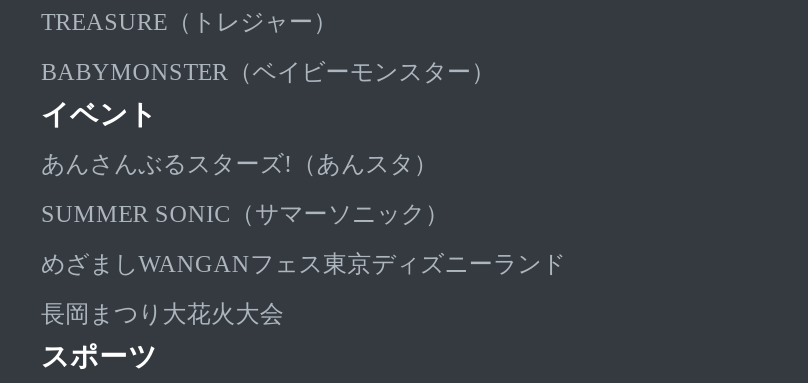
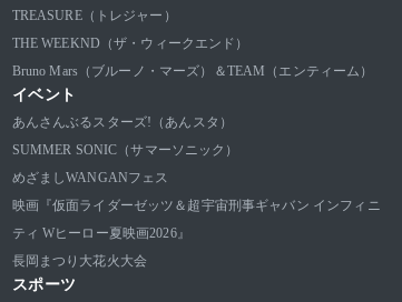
- BABYMONSTER（ベイビーモンスター）
+ THE WEEKND（ザ・ウィークエンド）
+ Bruno Mars（ブルーノ・マーズ）＆TEAM（エンティーム）

- めざましWANGANフェス東京ディズニーランド
+ めざましWANGANフェス
+ 映画『仮面ライダーゼッツ＆超宇宙刑事ギャバン インフィニ
+ ティ Wヒーロー夏映画2026』
